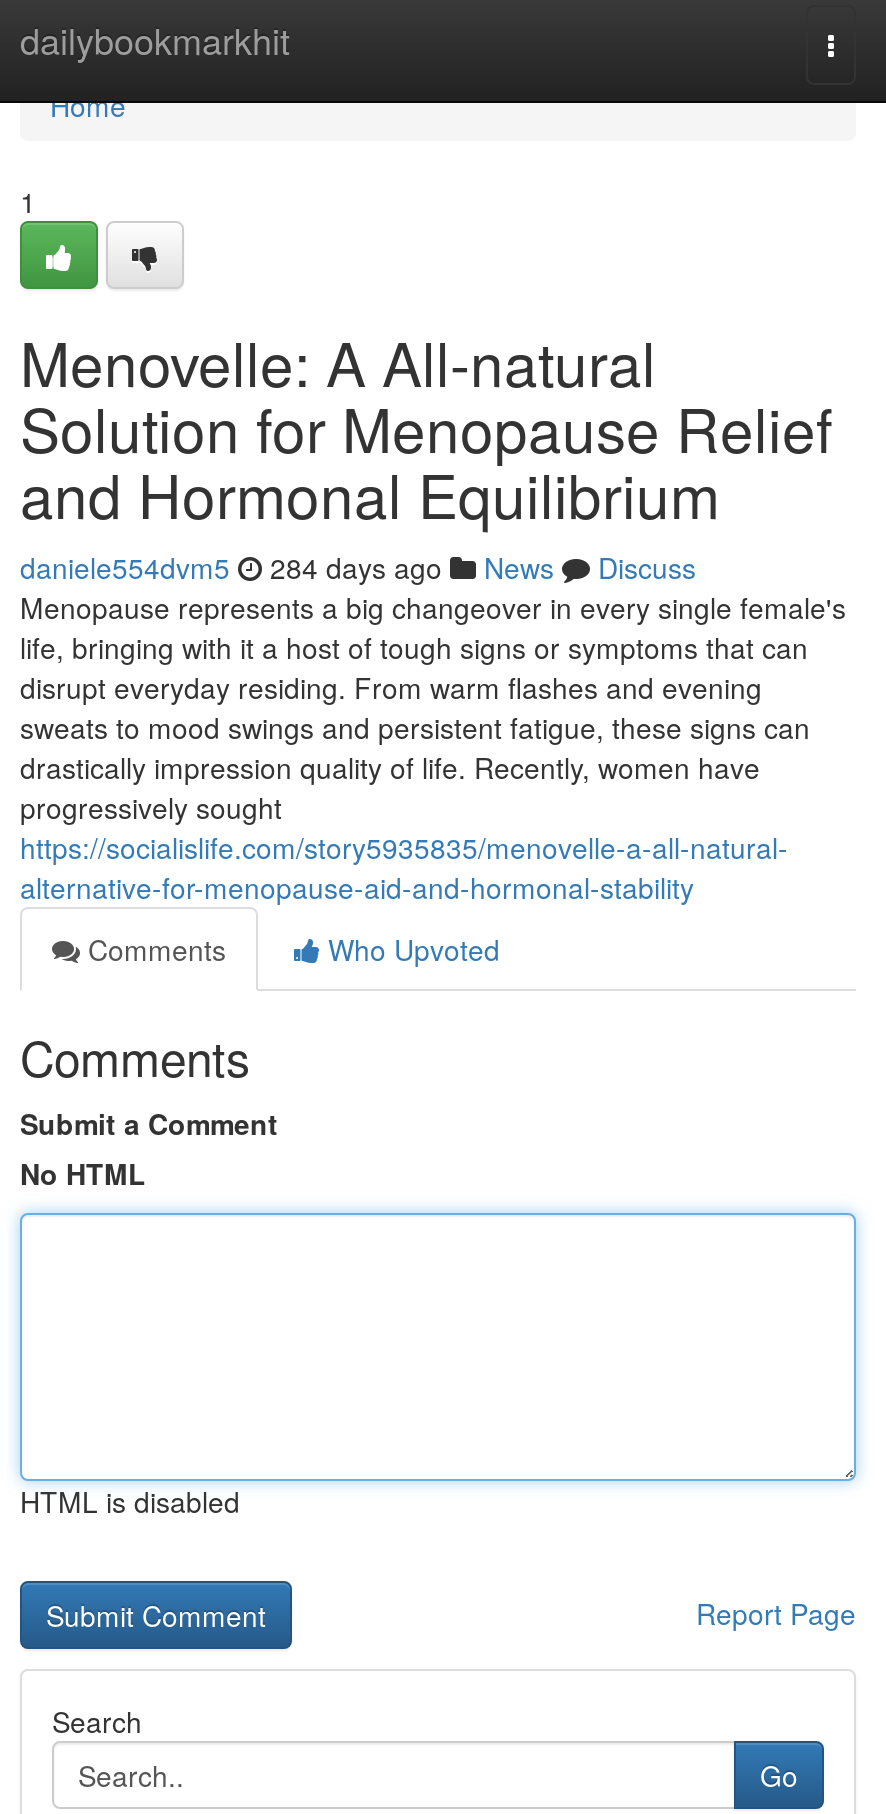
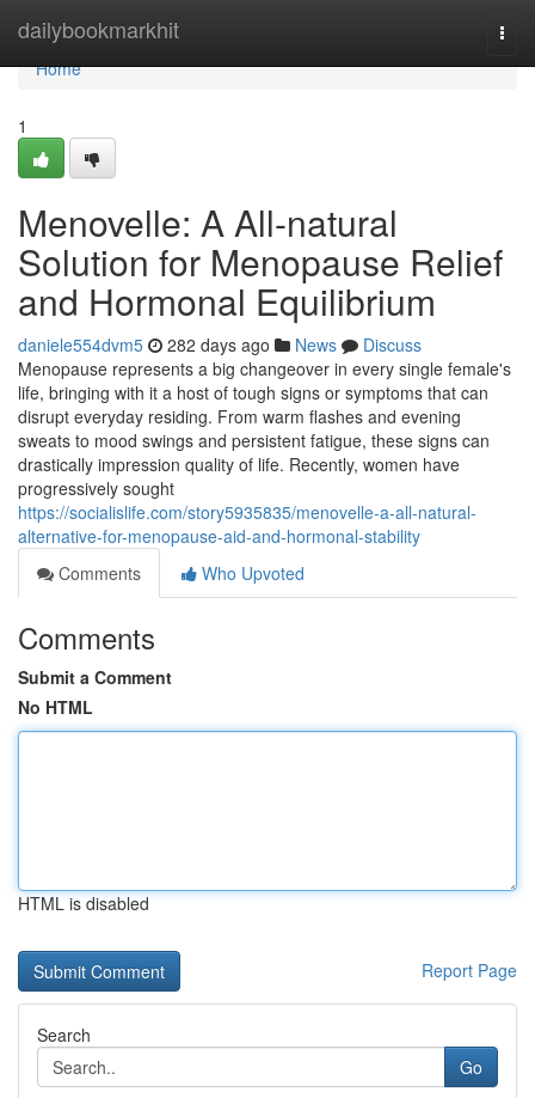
- daniele554dvm5 284 days ago News Discuss
+ daniele554dvm5 282 days ago News Discuss
